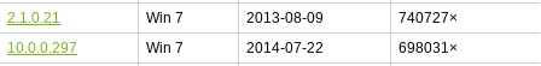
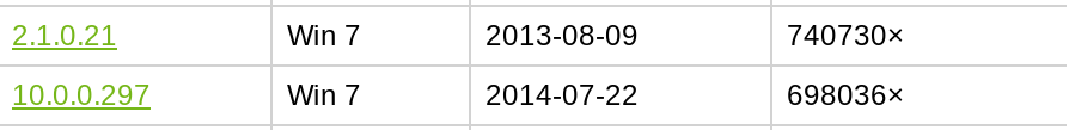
- 740727×
+ 740730×

- 698031×
+ 698036×
